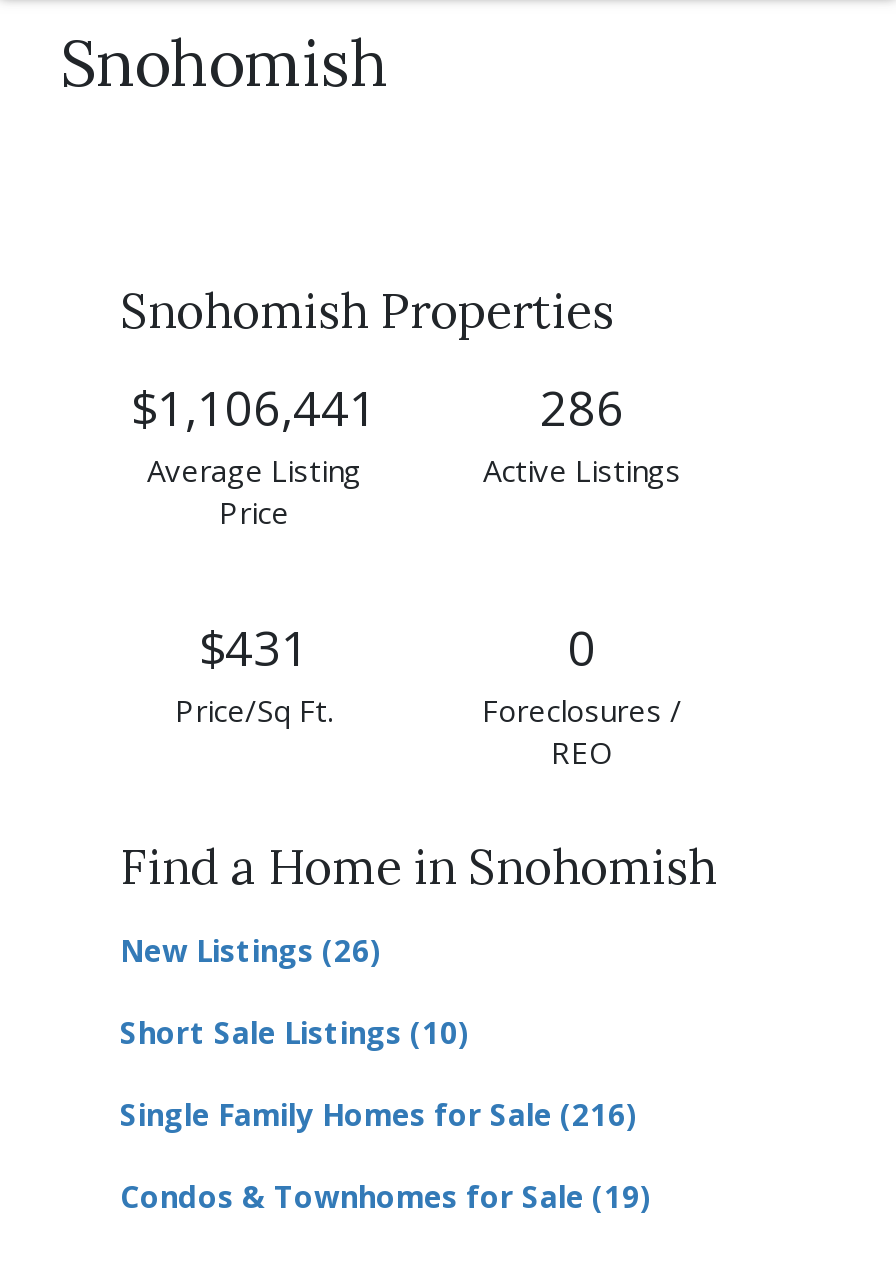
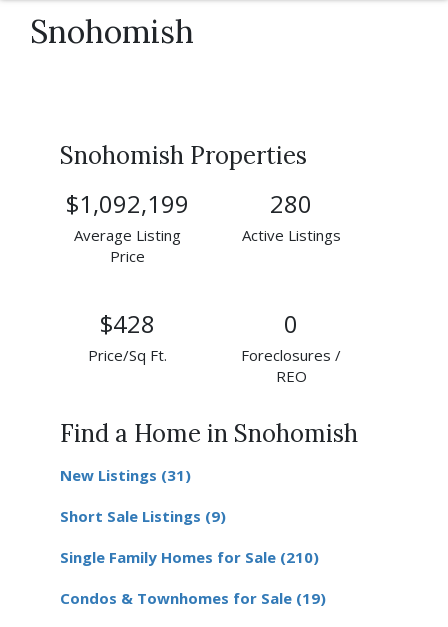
- $1,106,441
+ $1,092,199

- 286
+ 280

- $431
+ $428

- New Listings (26)
+ New Listings (31)

- Short Sale Listings (10)
+ Short Sale Listings (9)

- Single Family Homes for Sale (216)
+ Single Family Homes for Sale (210)
